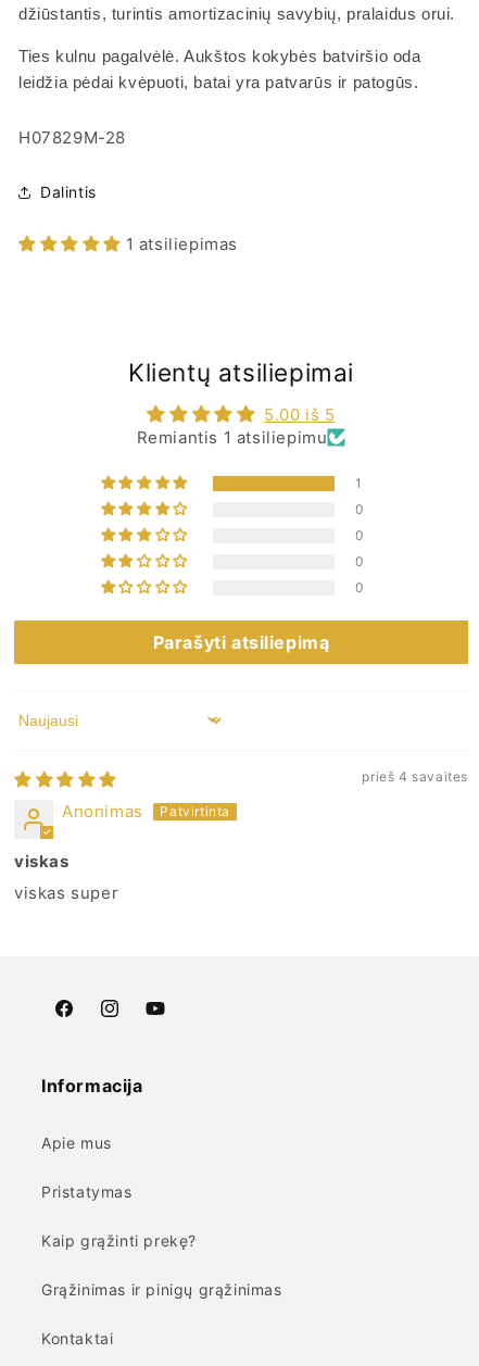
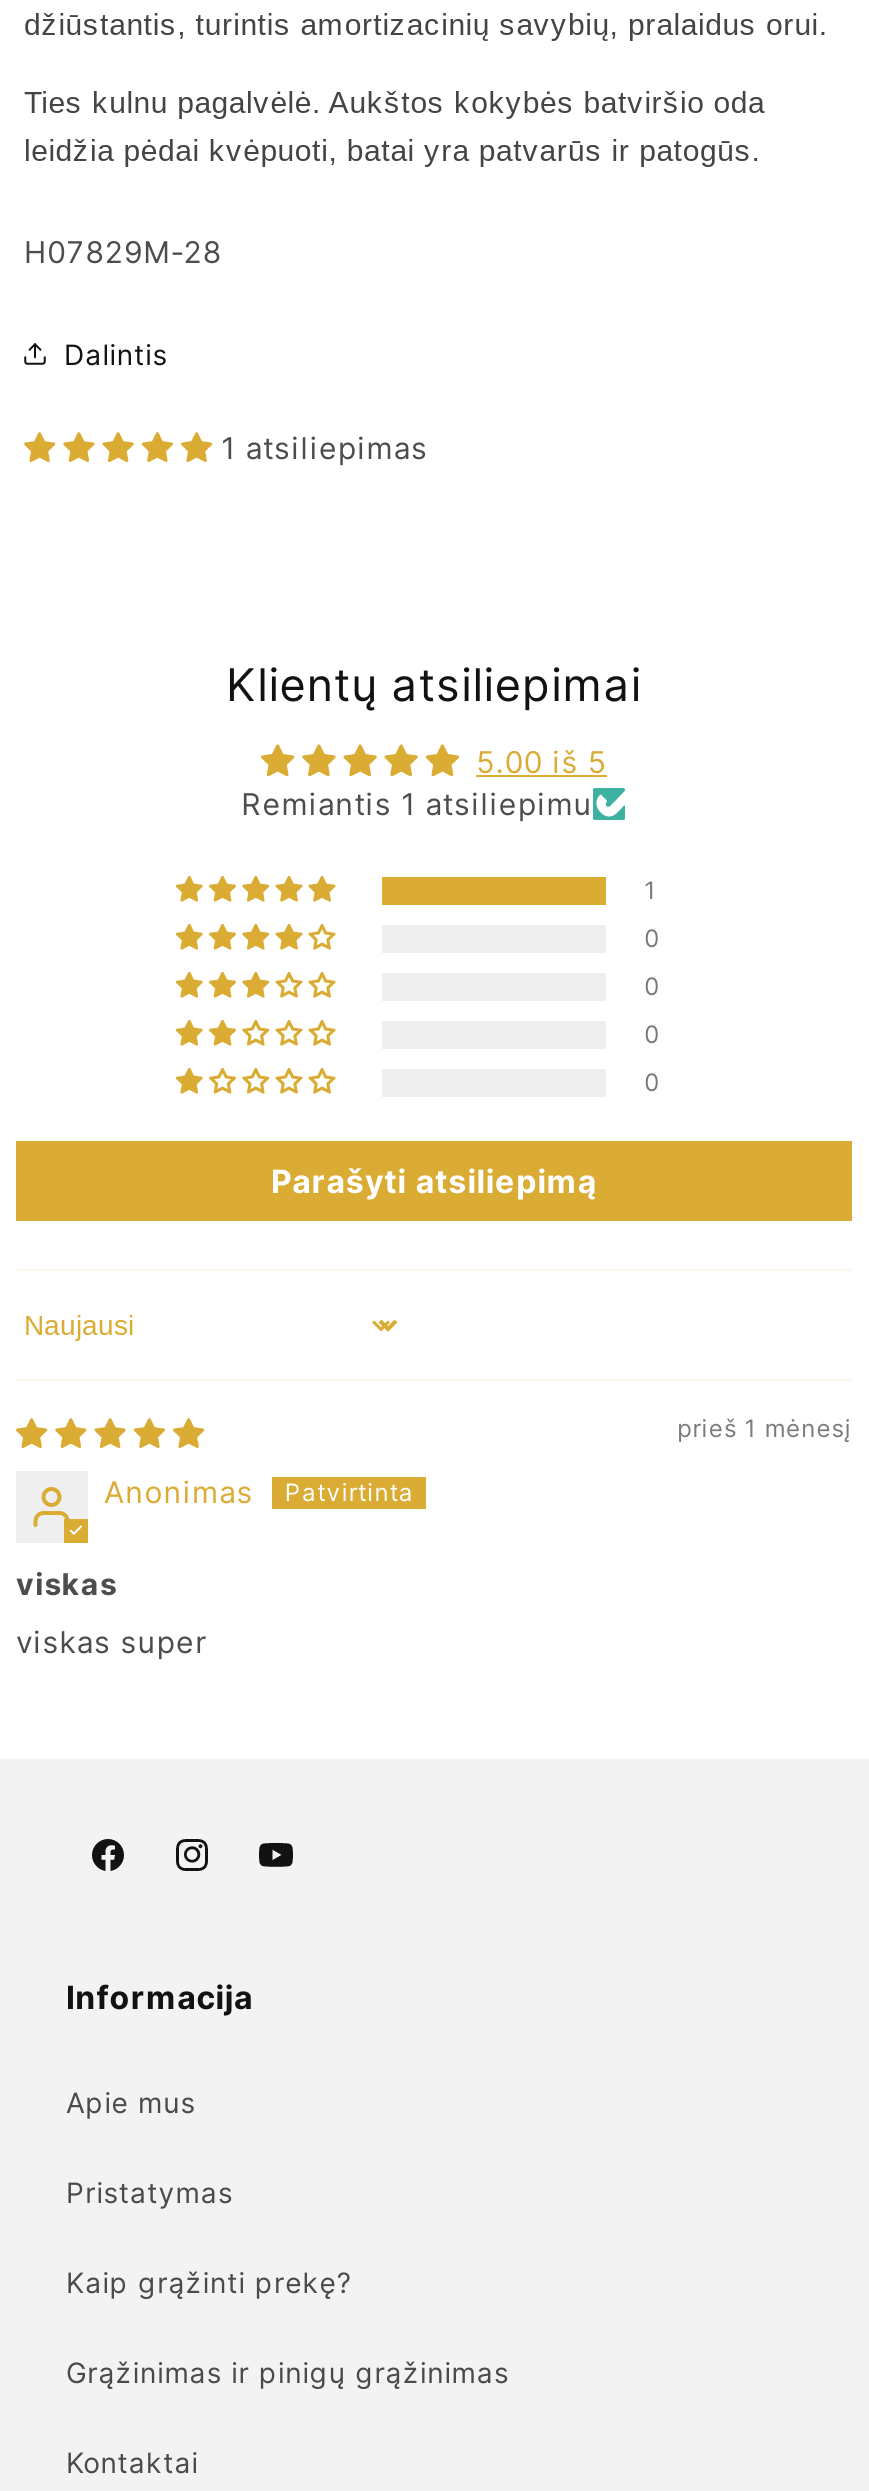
- prieš 4 savaites
+ prieš 1 mėnesį
